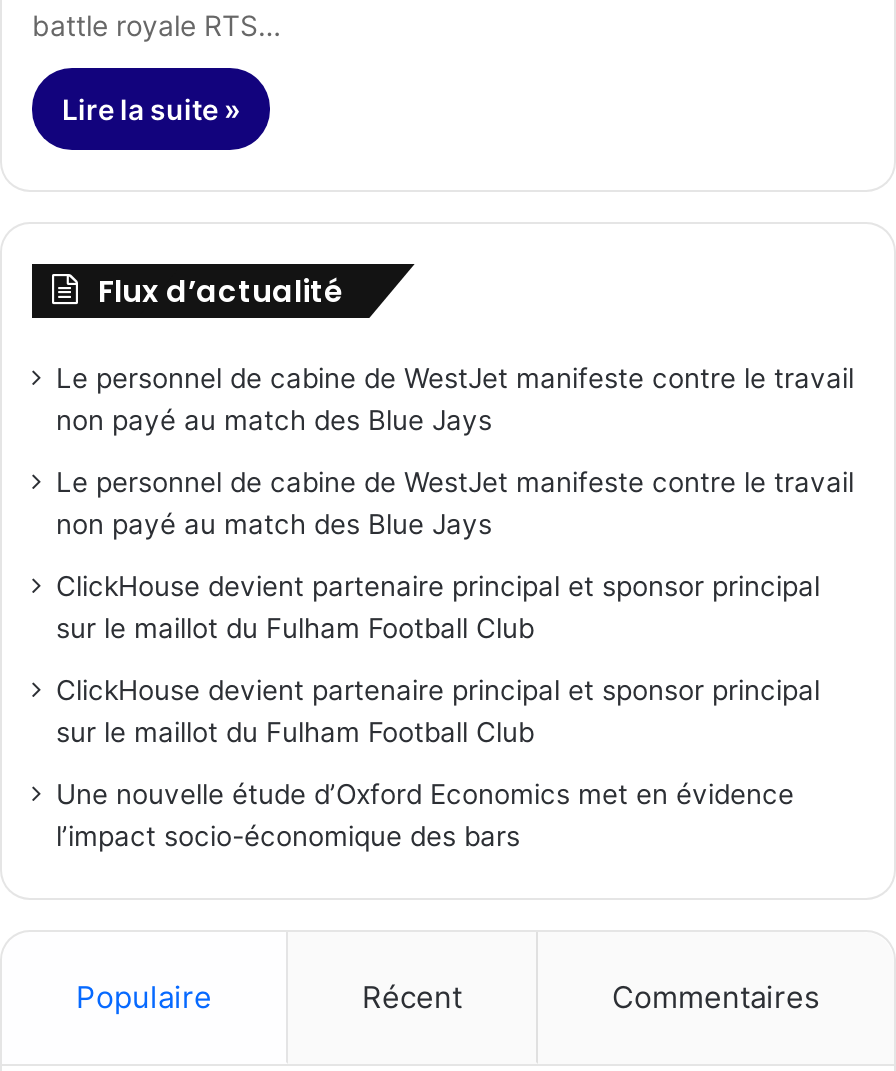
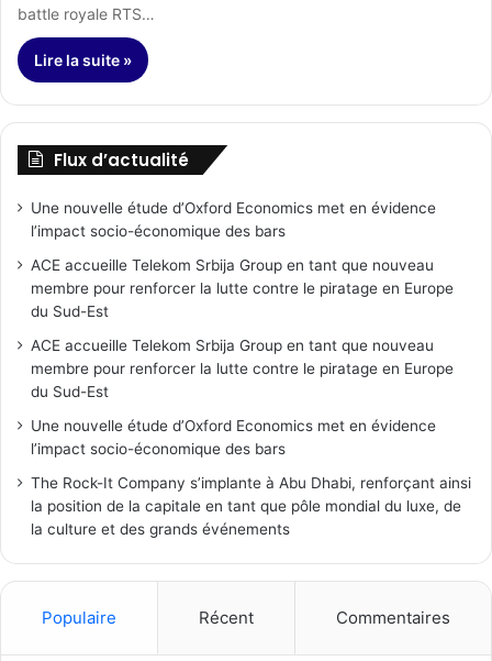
- Le personnel de cabine de WestJet manifeste contre le travail
- non payé au match des Blue Jays
- Le personnel de cabine de WestJet manifeste contre le travail
- non payé au match des Blue Jays
- ClickHouse devient partenaire principal et sponsor principal
- sur le maillot du Fulham Football Club
- ClickHouse devient partenaire principal et sponsor principal
- sur le maillot du Fulham Football Club

moved up: Une nouvelle étude d’Oxford Economics met en évidence | l’impact socio-économique des bars

+ ACE accueille Telekom Srbija Group en tant que nouveau
+ membre pour renforcer la lutte contre le piratage en Europe
+ du Sud-Est
+ ACE accueille Telekom Srbija Group en tant que nouveau
+ membre pour renforcer la lutte contre le piratage en Europe
+ du Sud-Est
+ Une nouvelle étude d’Oxford Economics met en évidence
+ l’impact socio-économique des bars
+ The Rock-It Company s’implante à Abu Dhabi, renforçant ainsi
+ la position de la capitale en tant que pôle mondial du luxe, de
+ la culture et des grands événements
